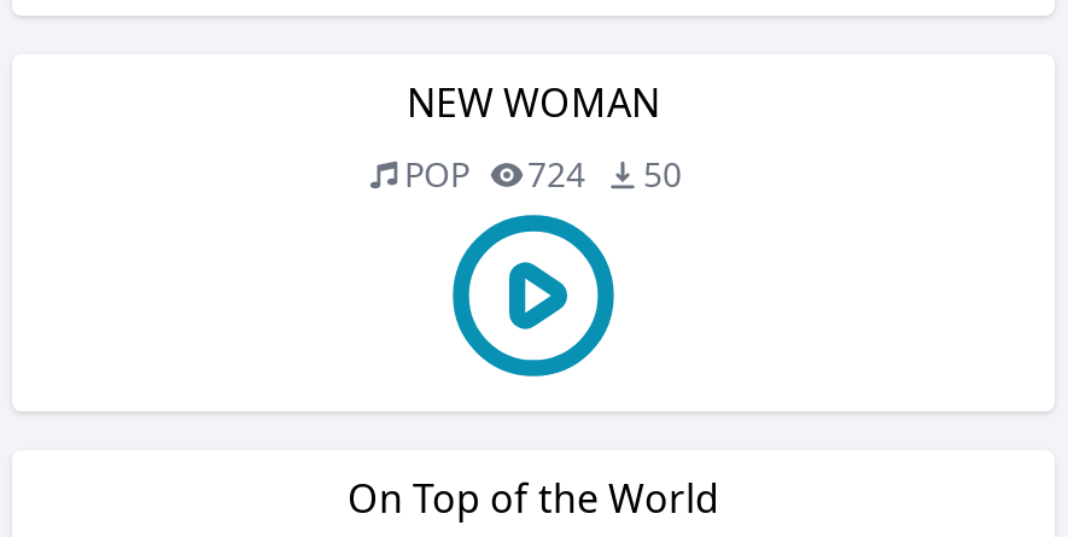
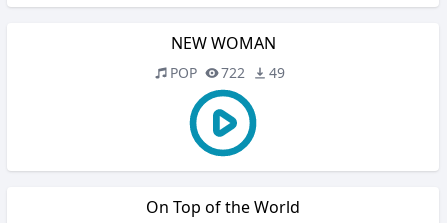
- 724
+ 722

- 50
+ 49
